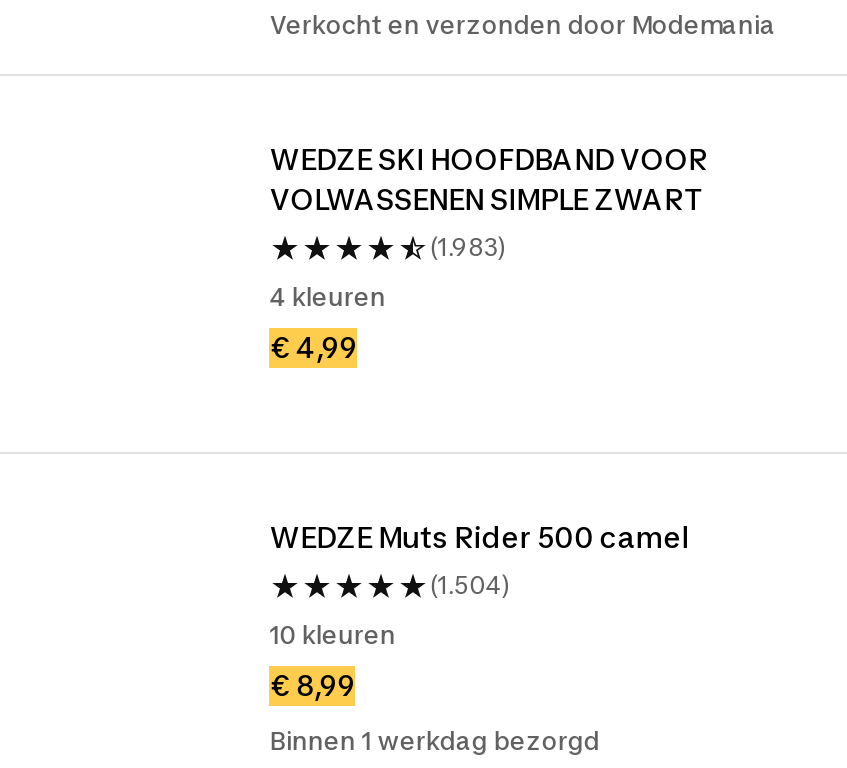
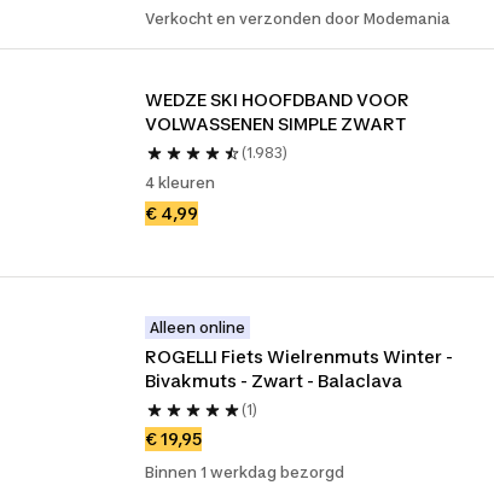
- WEDZE Muts Rider 500 camel
+ Alleen online

- (1.504)
+ ROGELLI Fiets Wielrenmuts Winter -
+ Bivakmuts - Zwart - Balaclava

- 10 kleuren
+ (1)

- € 8,99
+ € 19,95
